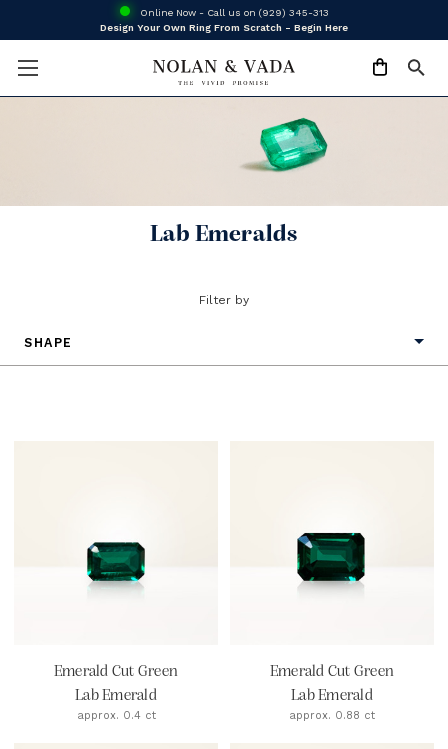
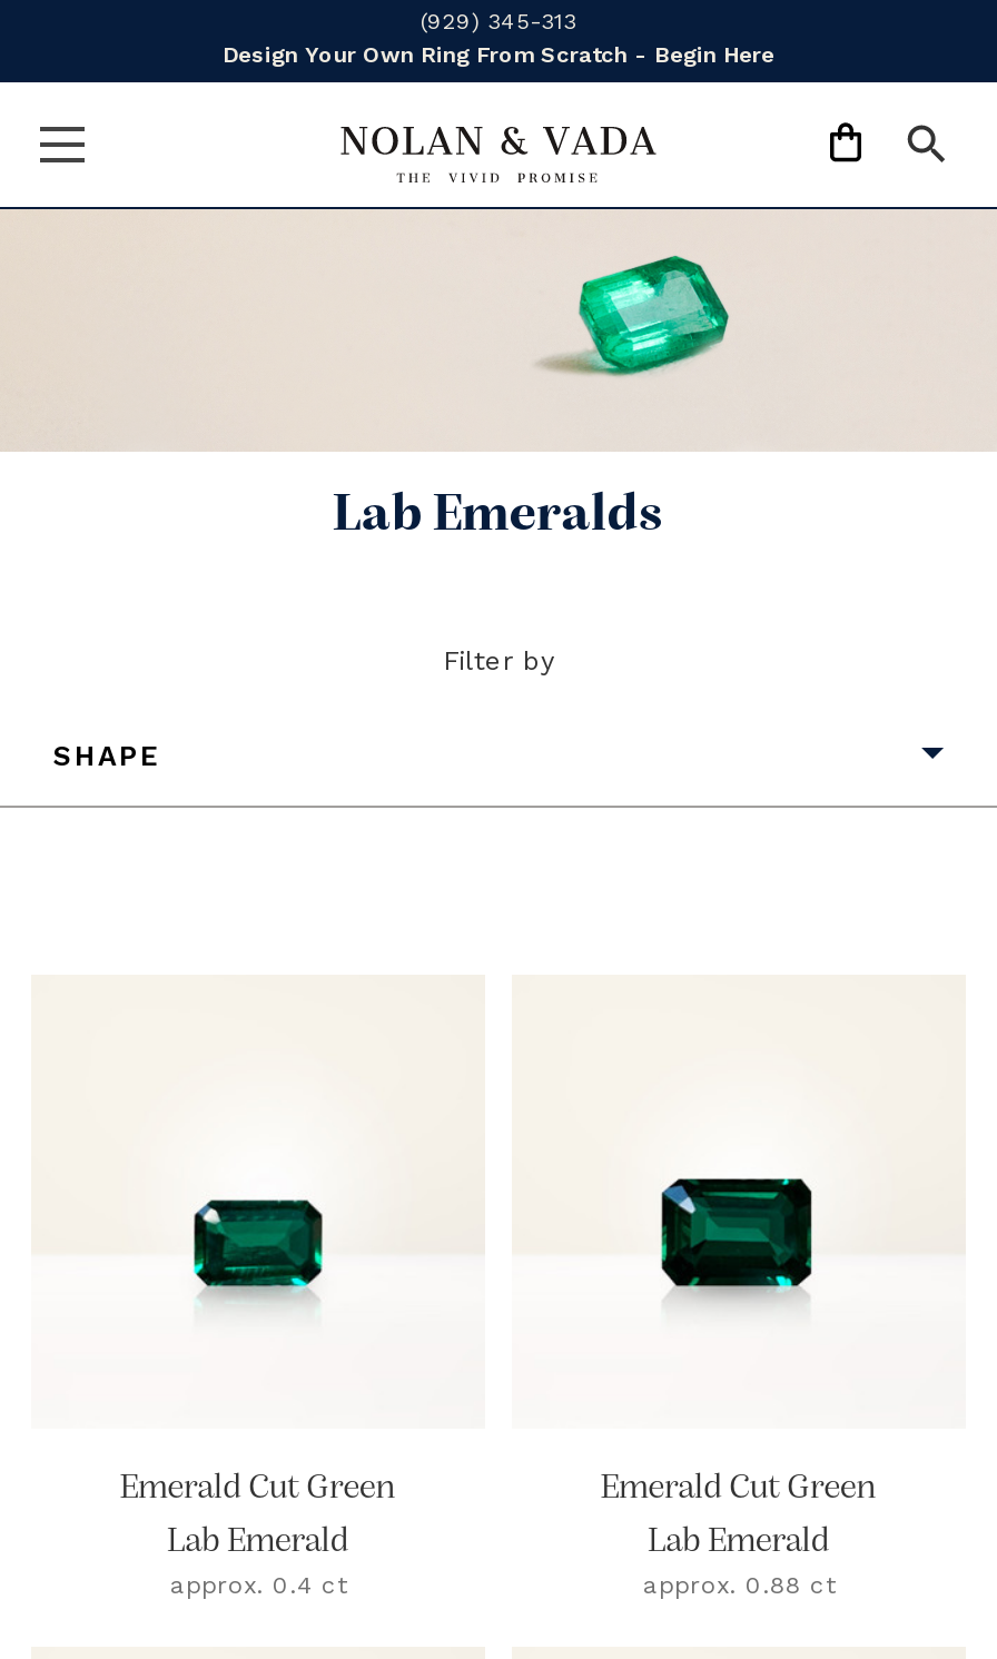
- Online Now - Call us on (929) 345-313
+ (929) 345-313
